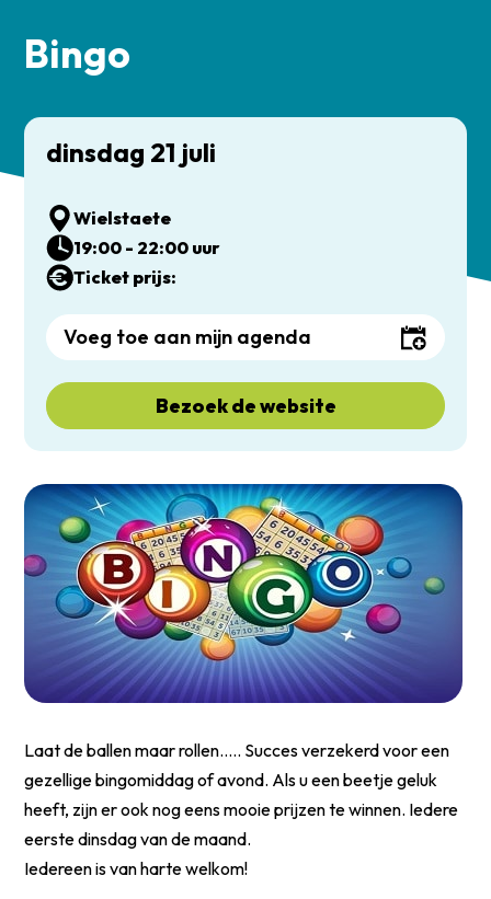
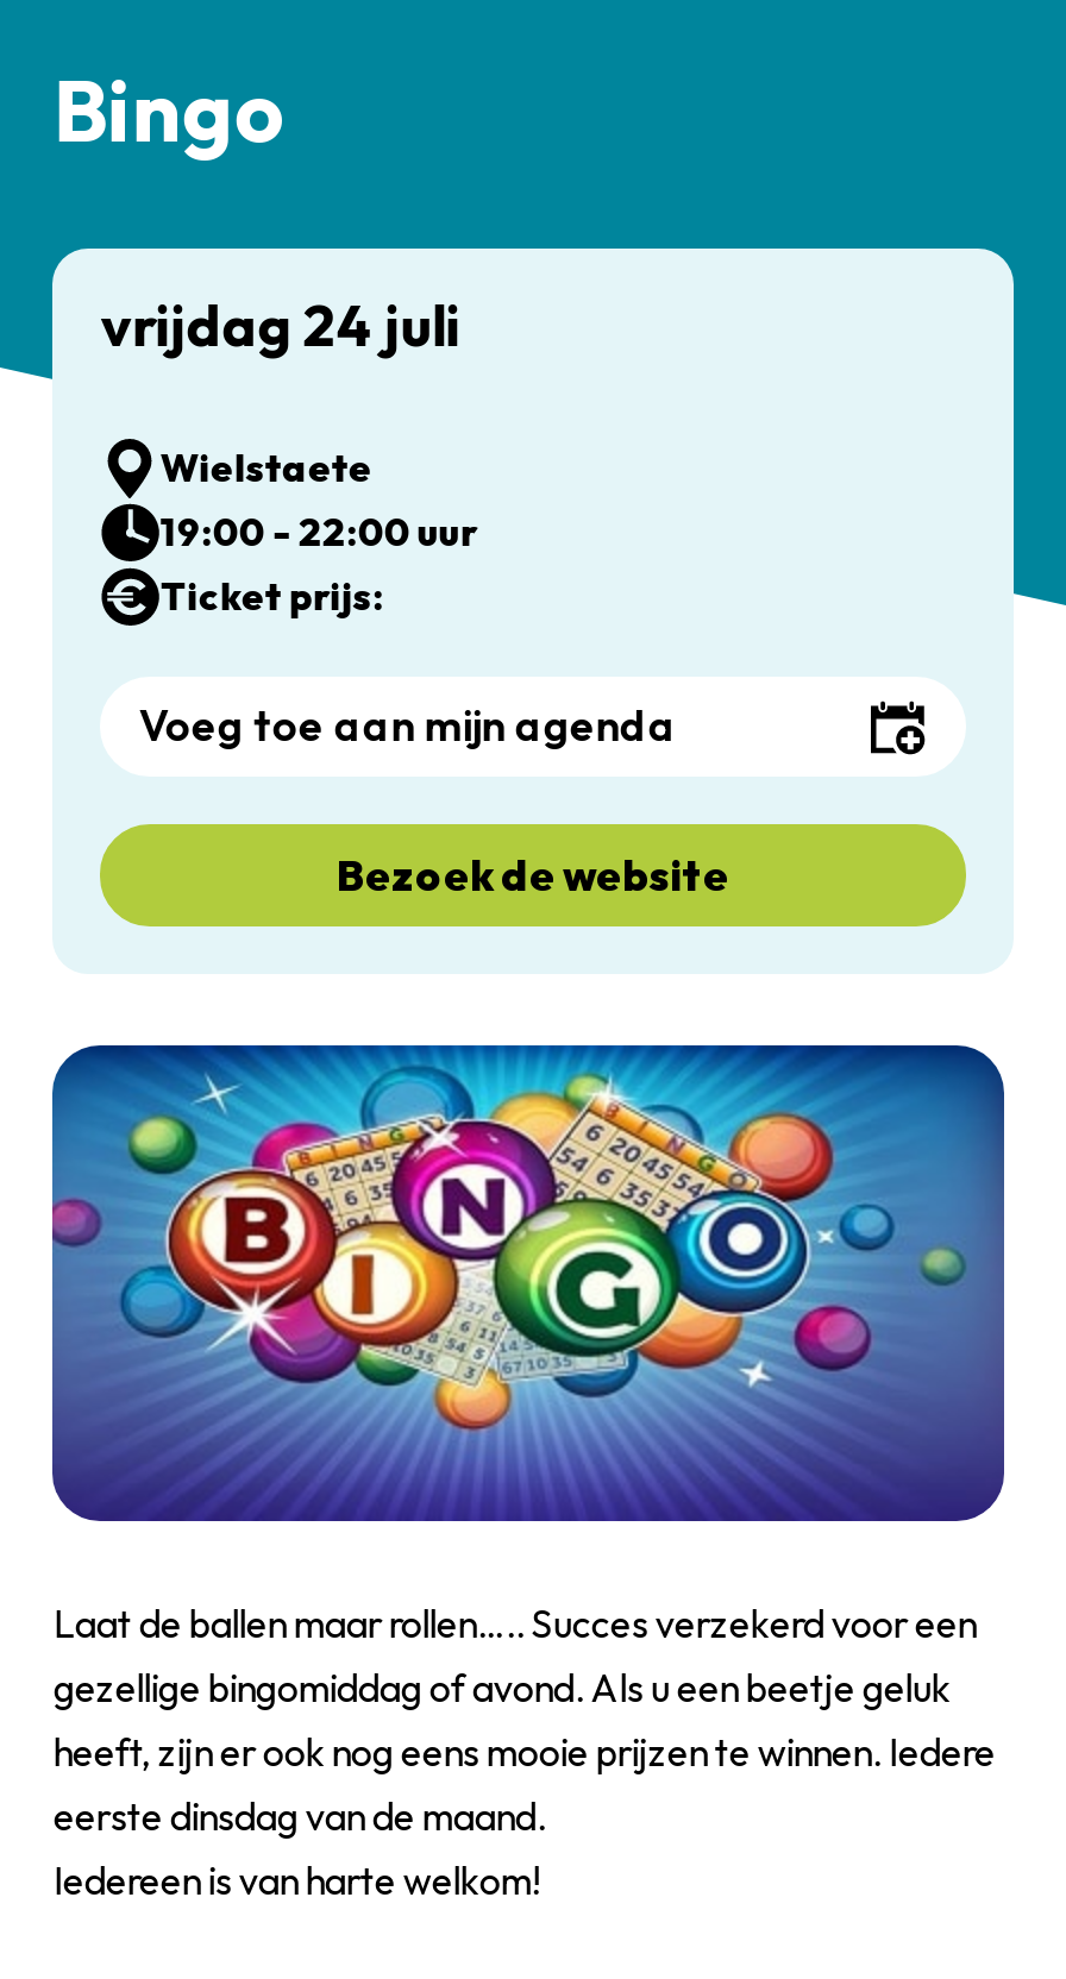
- dinsdag 21 juli
+ vrijdag 24 juli
